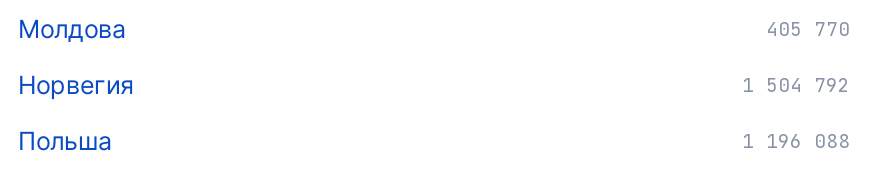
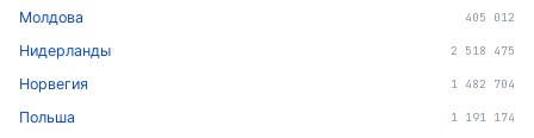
- 405 770
+ 405 012
+ Нидерланды
+ 2 518 475

- 1 504 792
+ 1 482 704

- 1 196 088
+ 1 191 174
